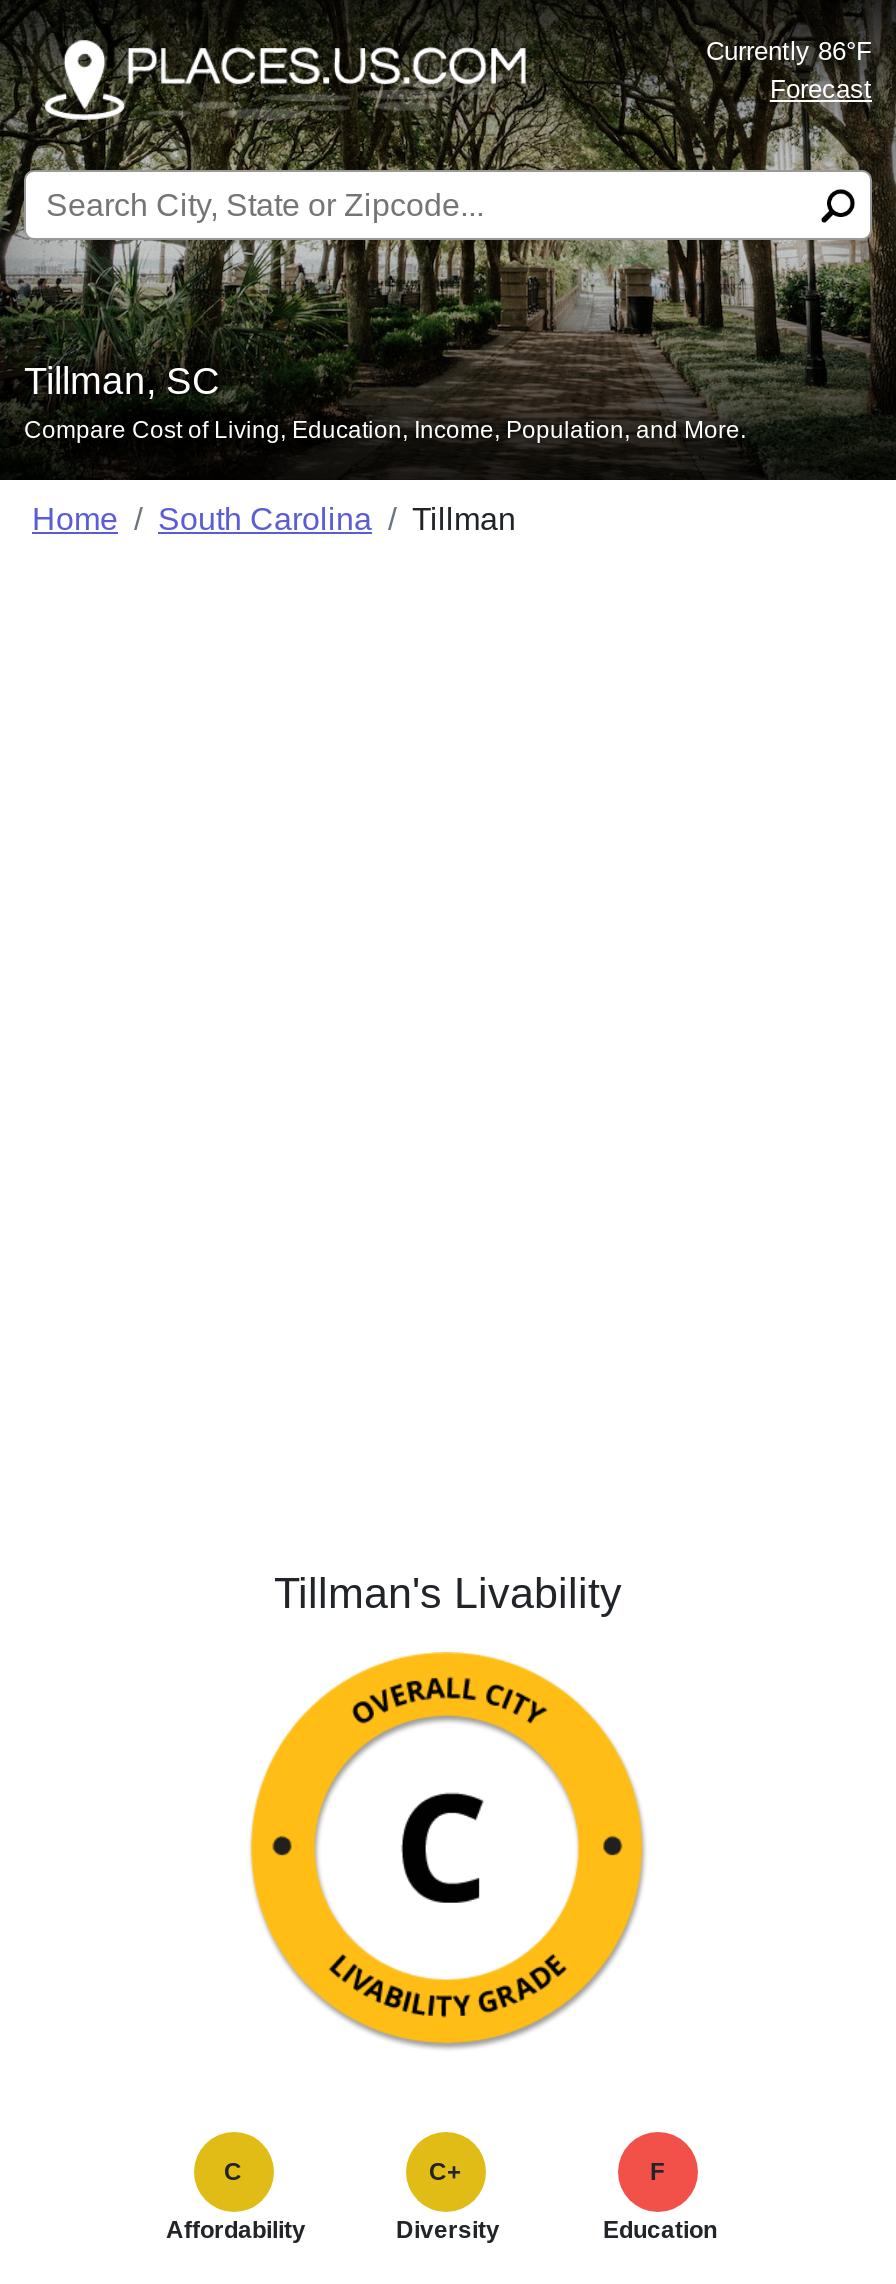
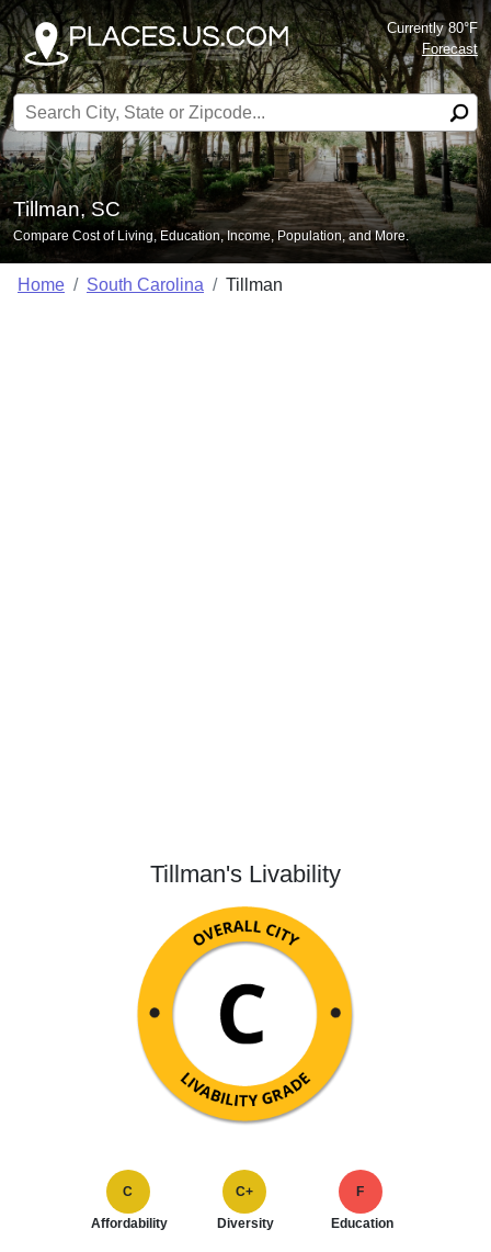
- Currently 86°F
+ Currently 80°F
